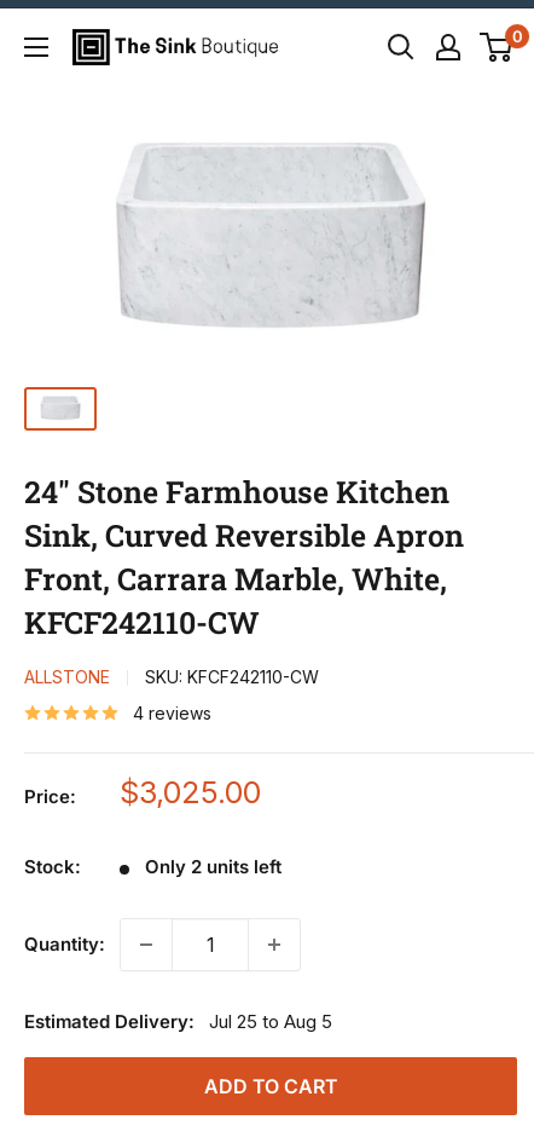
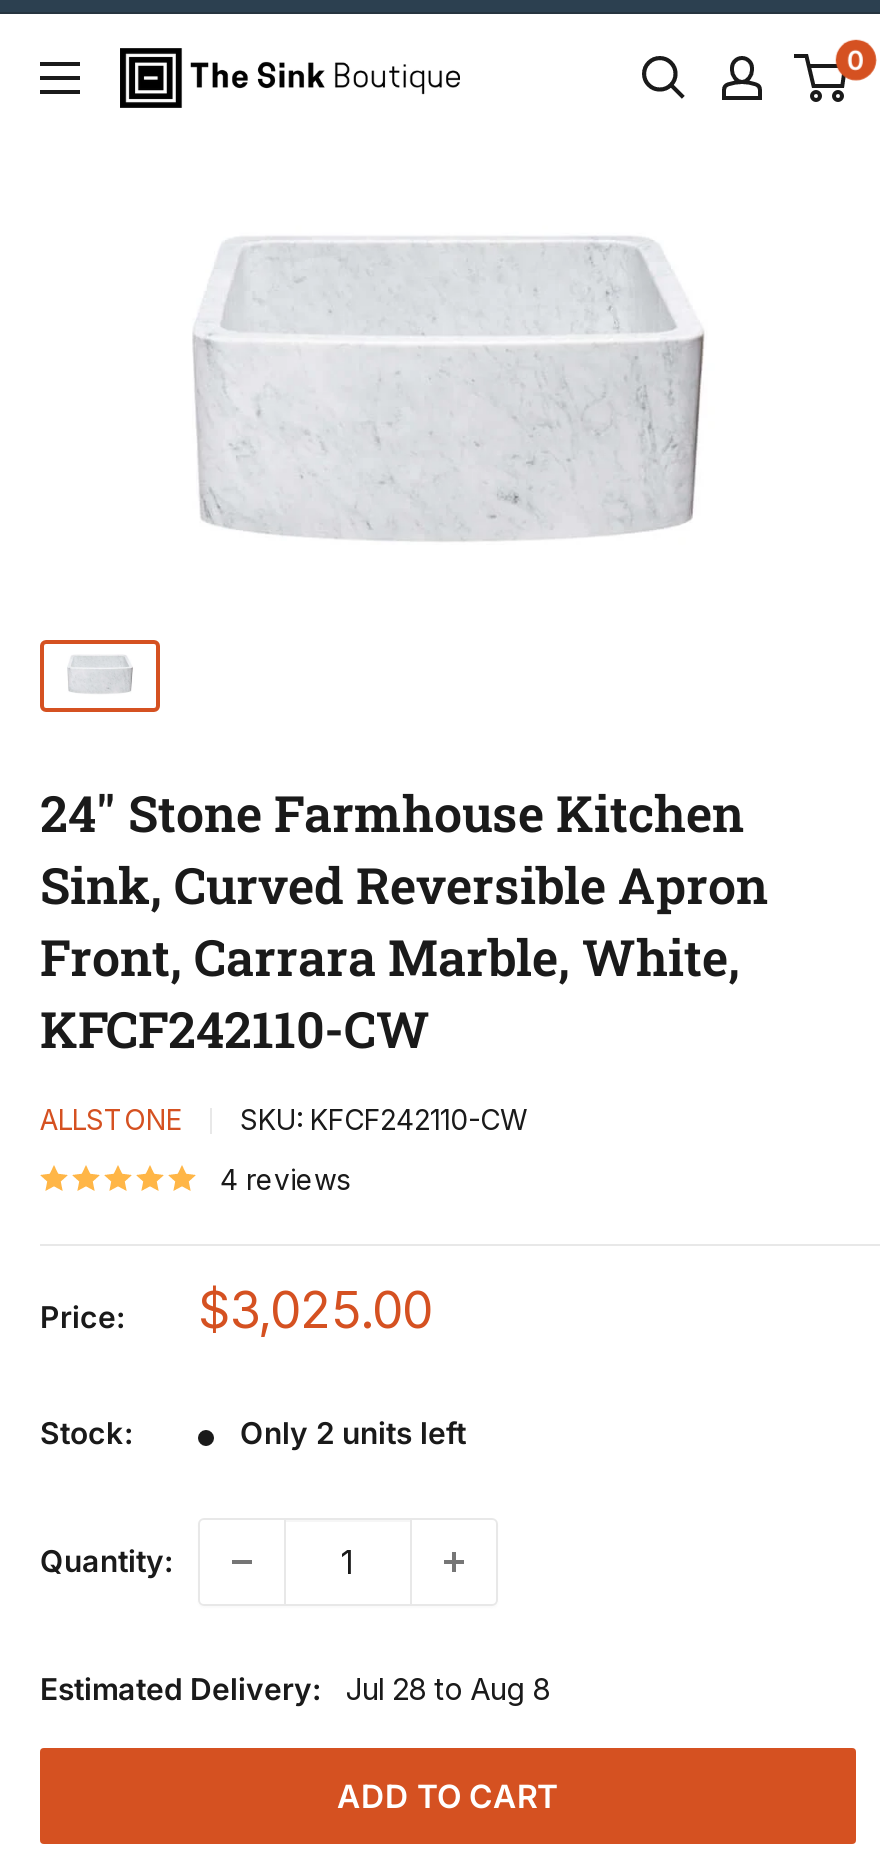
- Estimated Delivery: Jul 25 to Aug 5
+ Estimated Delivery: Jul 28 to Aug 8
